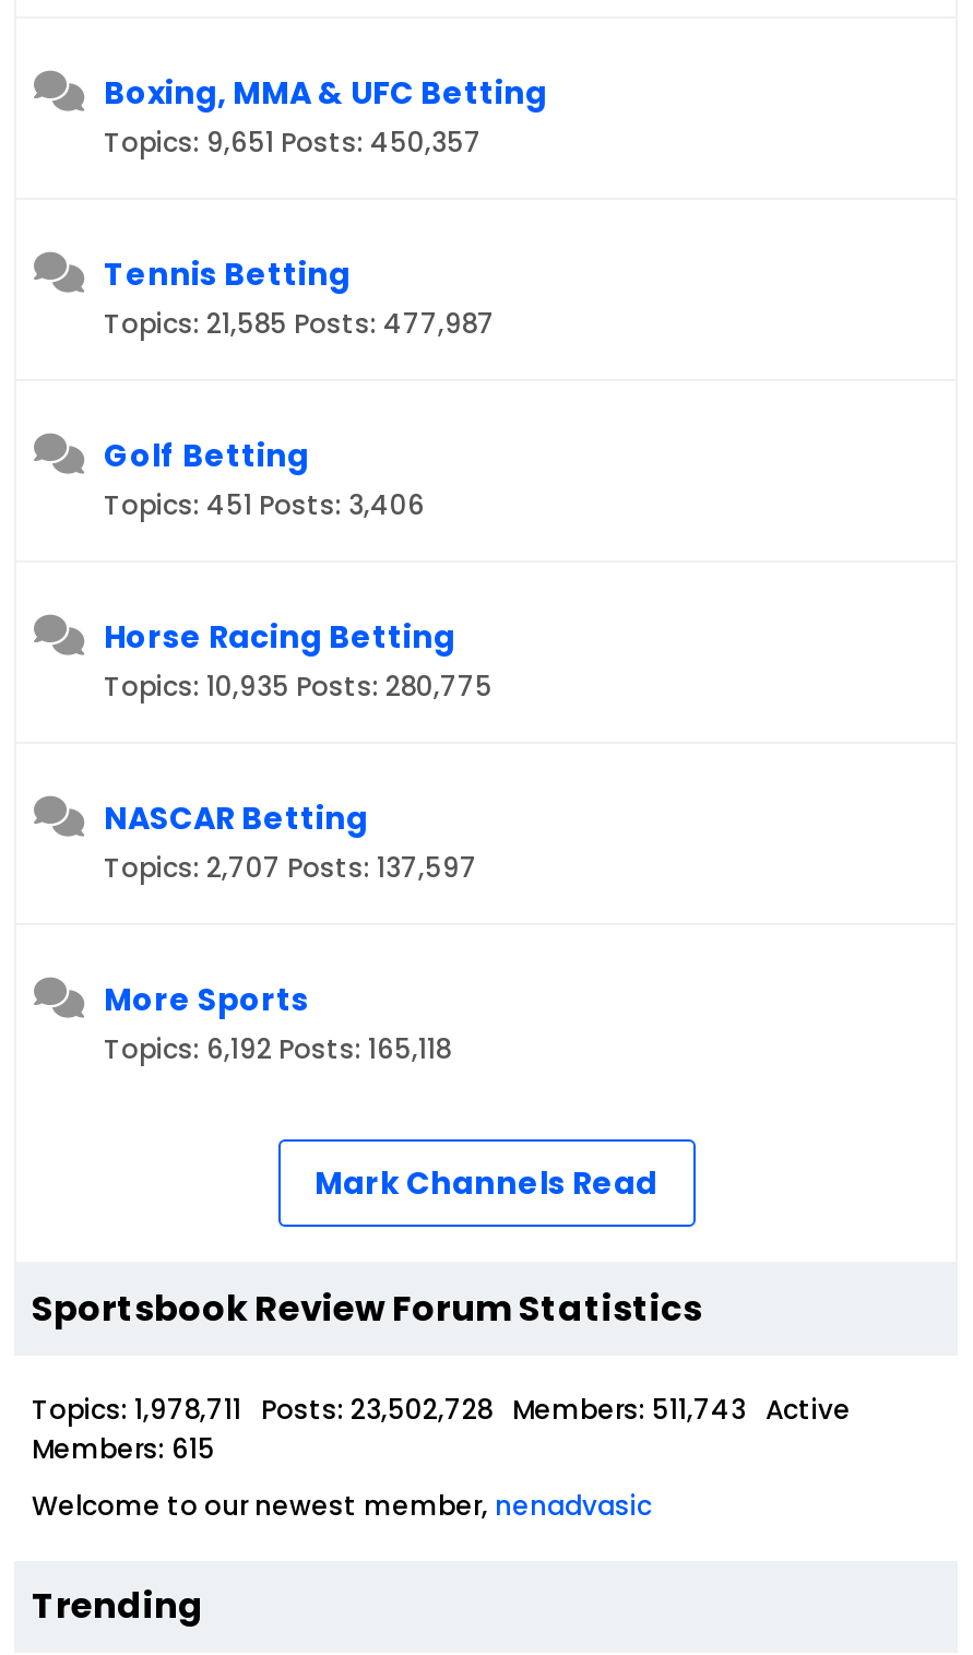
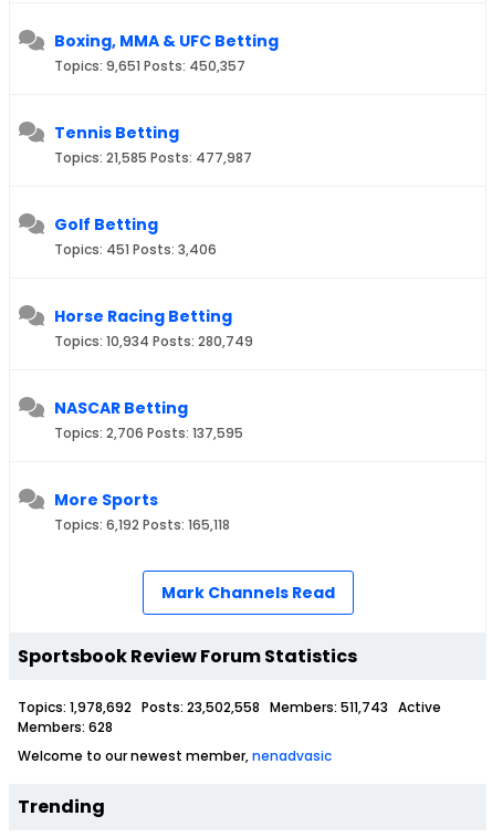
- Topics: 10,935 Posts: 280,775
+ Topics: 10,934 Posts: 280,749

- Topics: 2,707 Posts: 137,597
+ Topics: 2,706 Posts: 137,595

- Topics: 1,978,711 Posts: 23,502,728 Members: 511,743 Active
+ Topics: 1,978,692 Posts: 23,502,558 Members: 511,743 Active

- Members: 615
+ Members: 628
